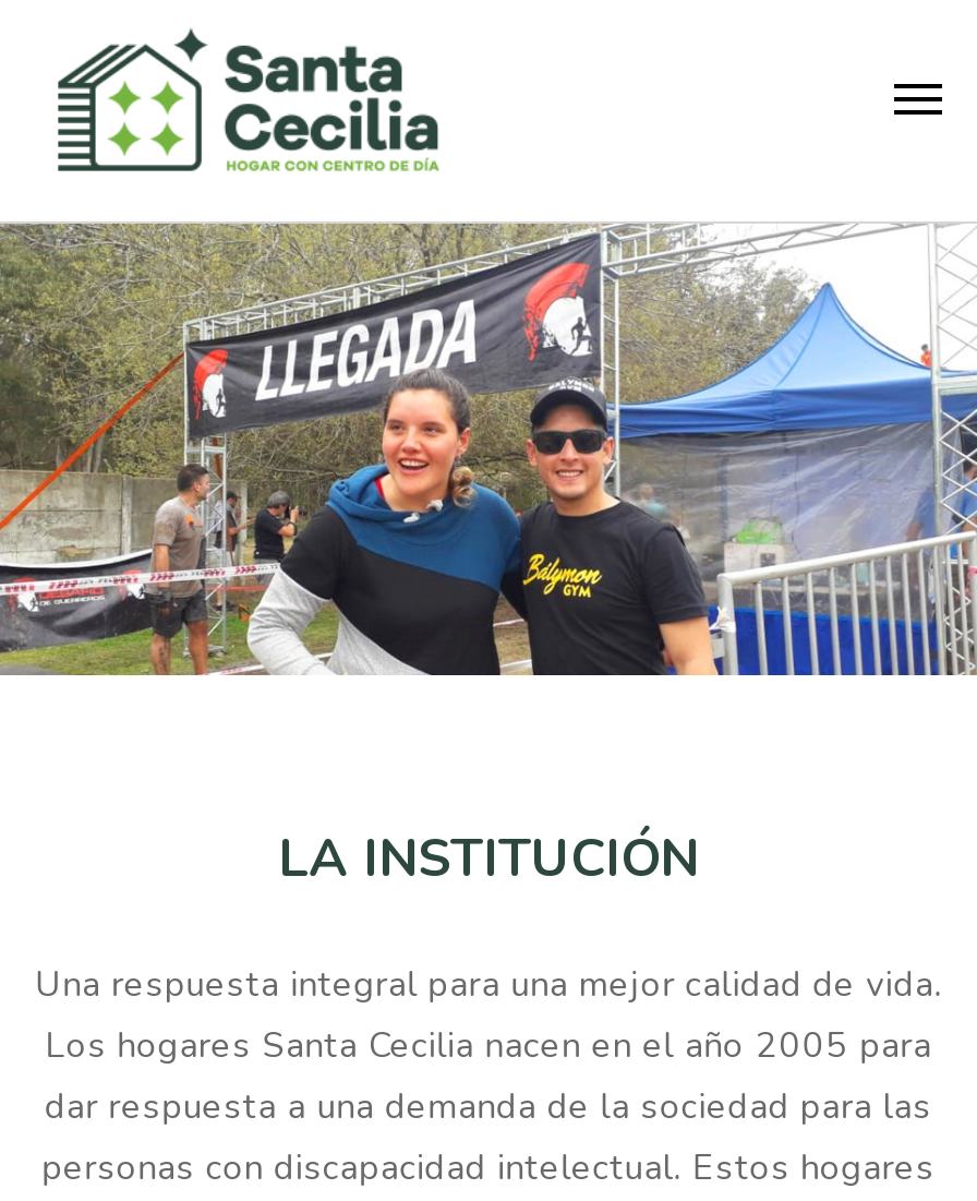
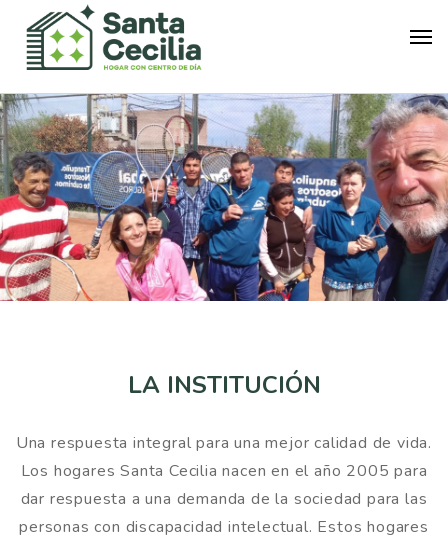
- [image]
+ [image]
